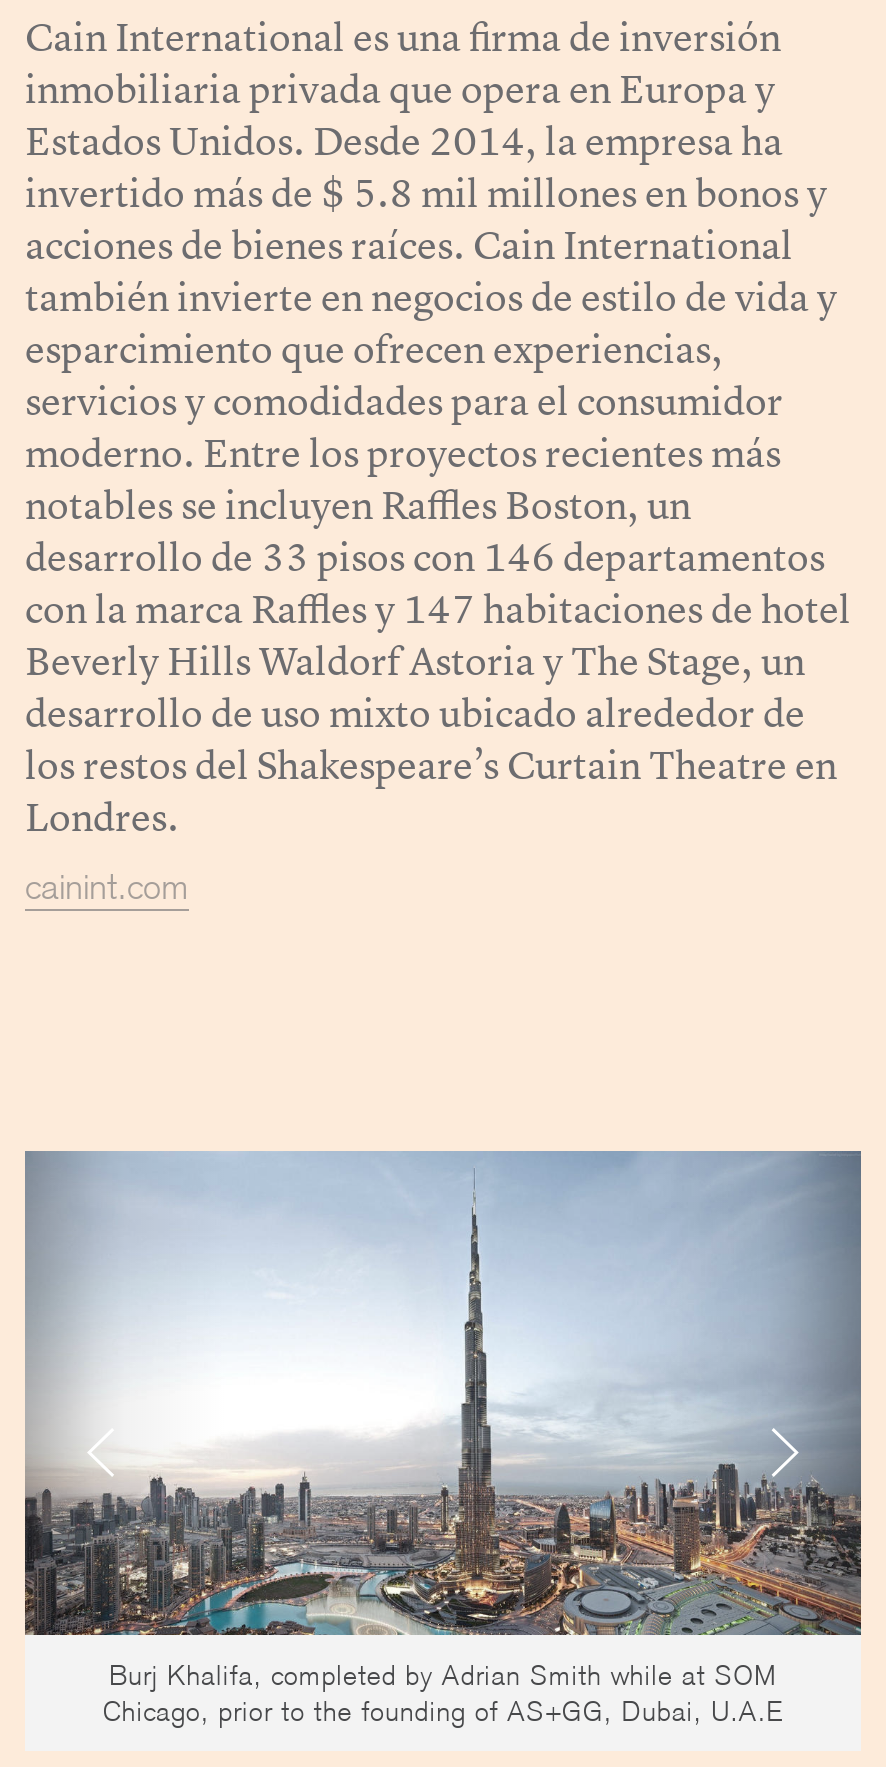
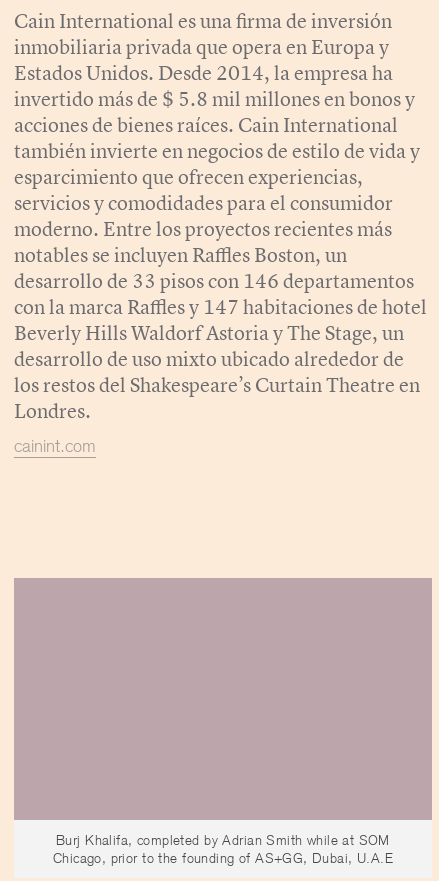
- [image]
